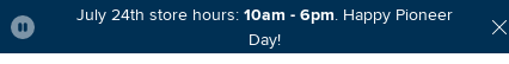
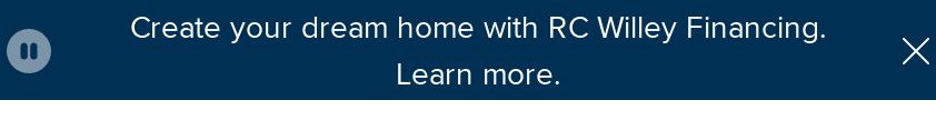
- July 24th store hours: 10am - 6pm. Happy Pioneer
- Day!
+ Create your dream home with RC Willey Financing.
+ Learn more.
